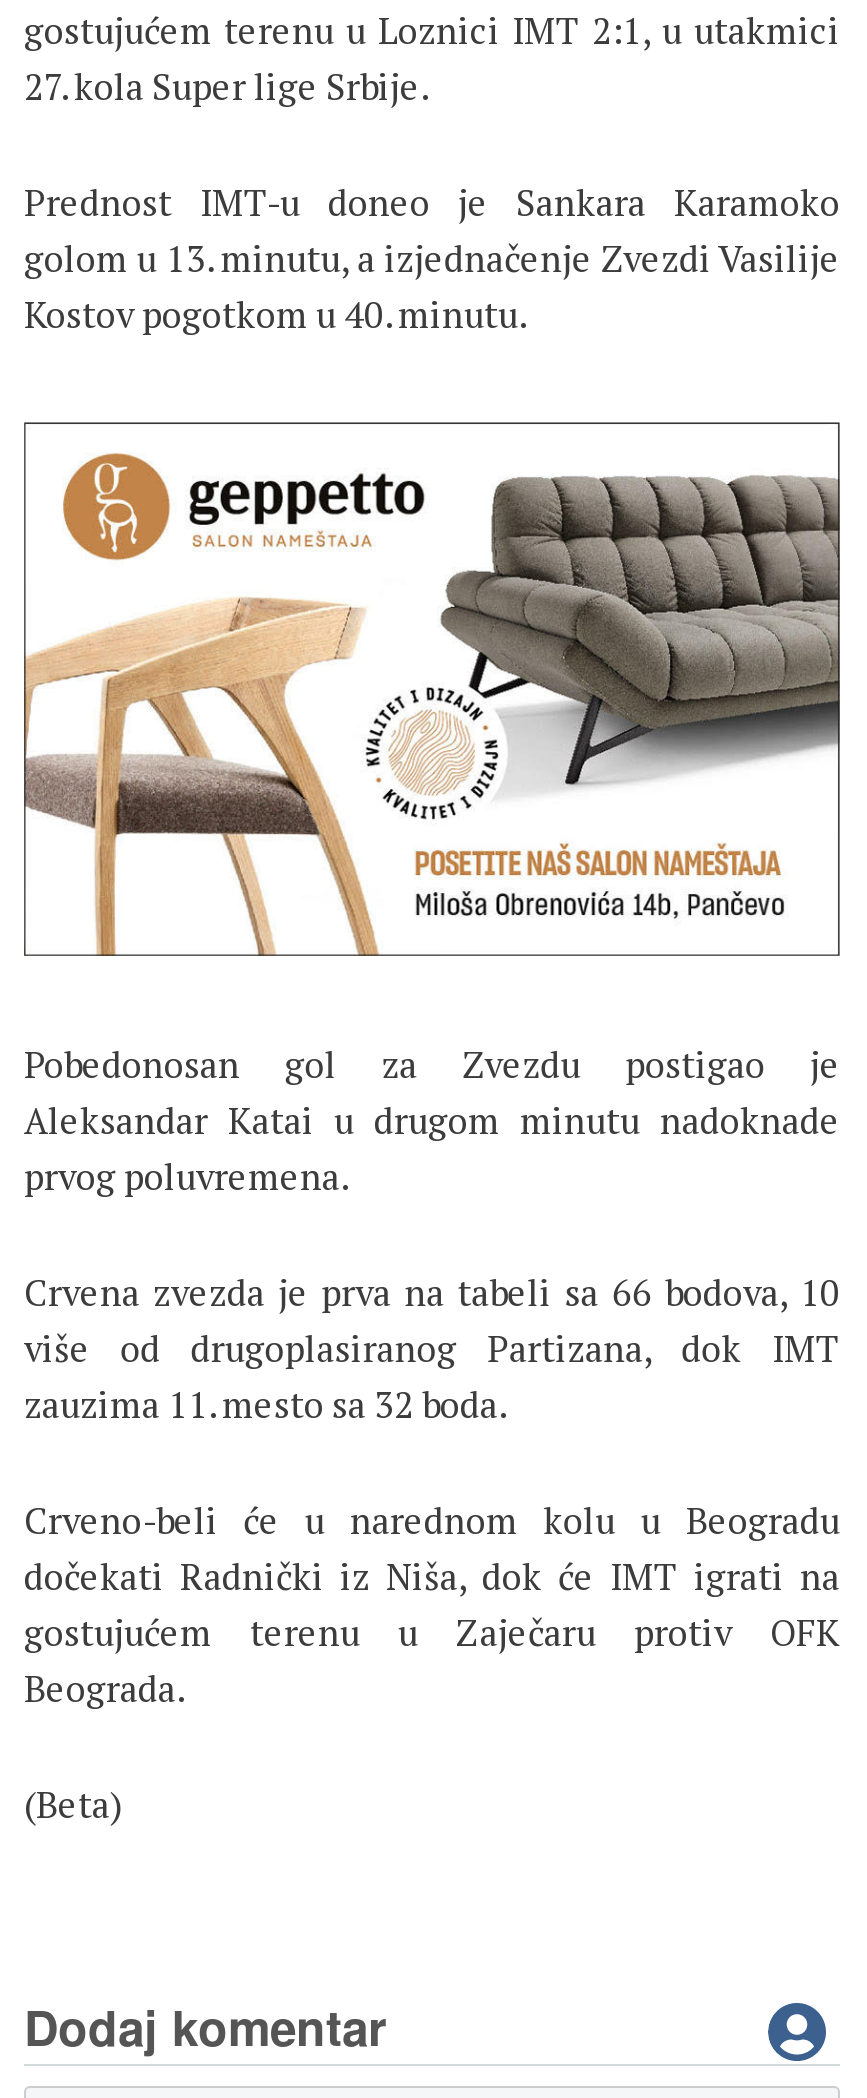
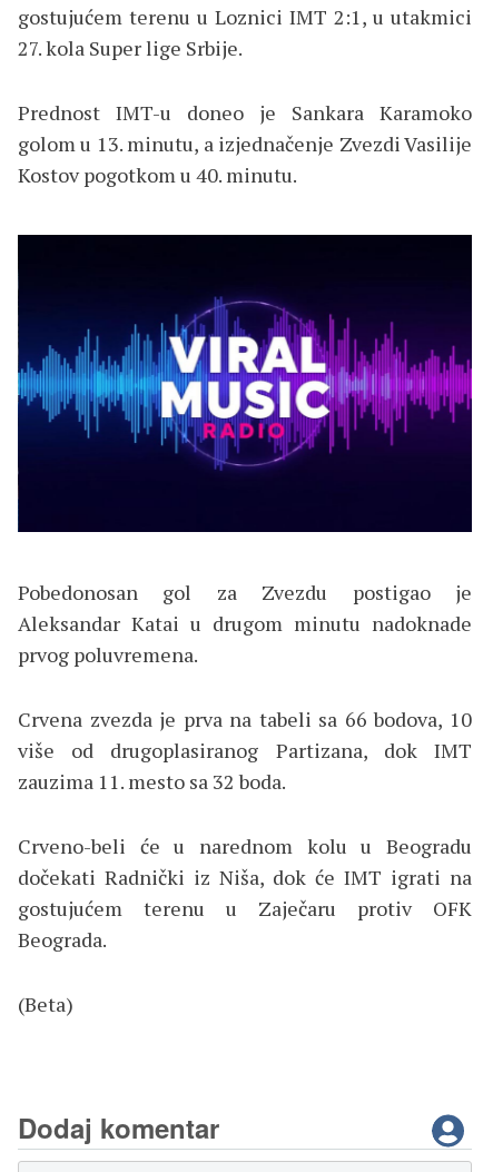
- [image]
+ [image]
